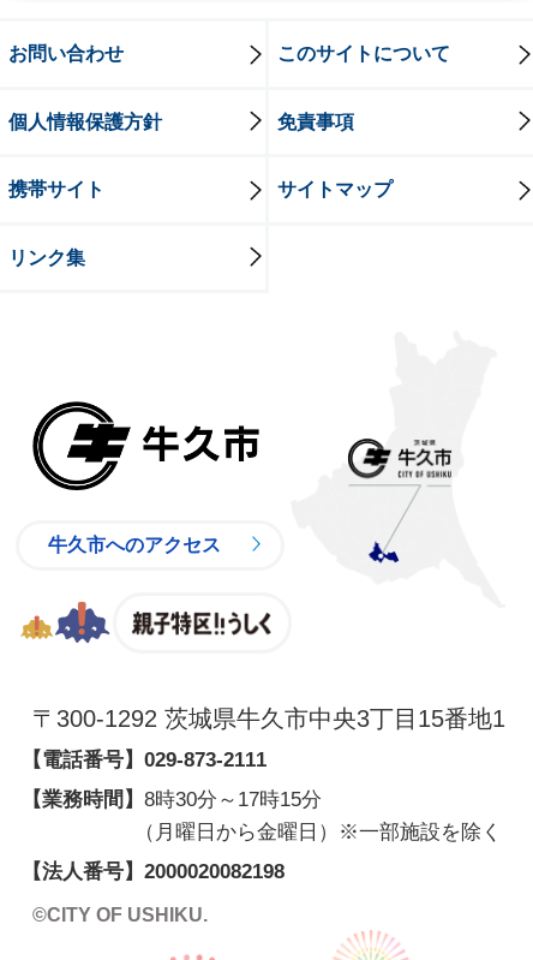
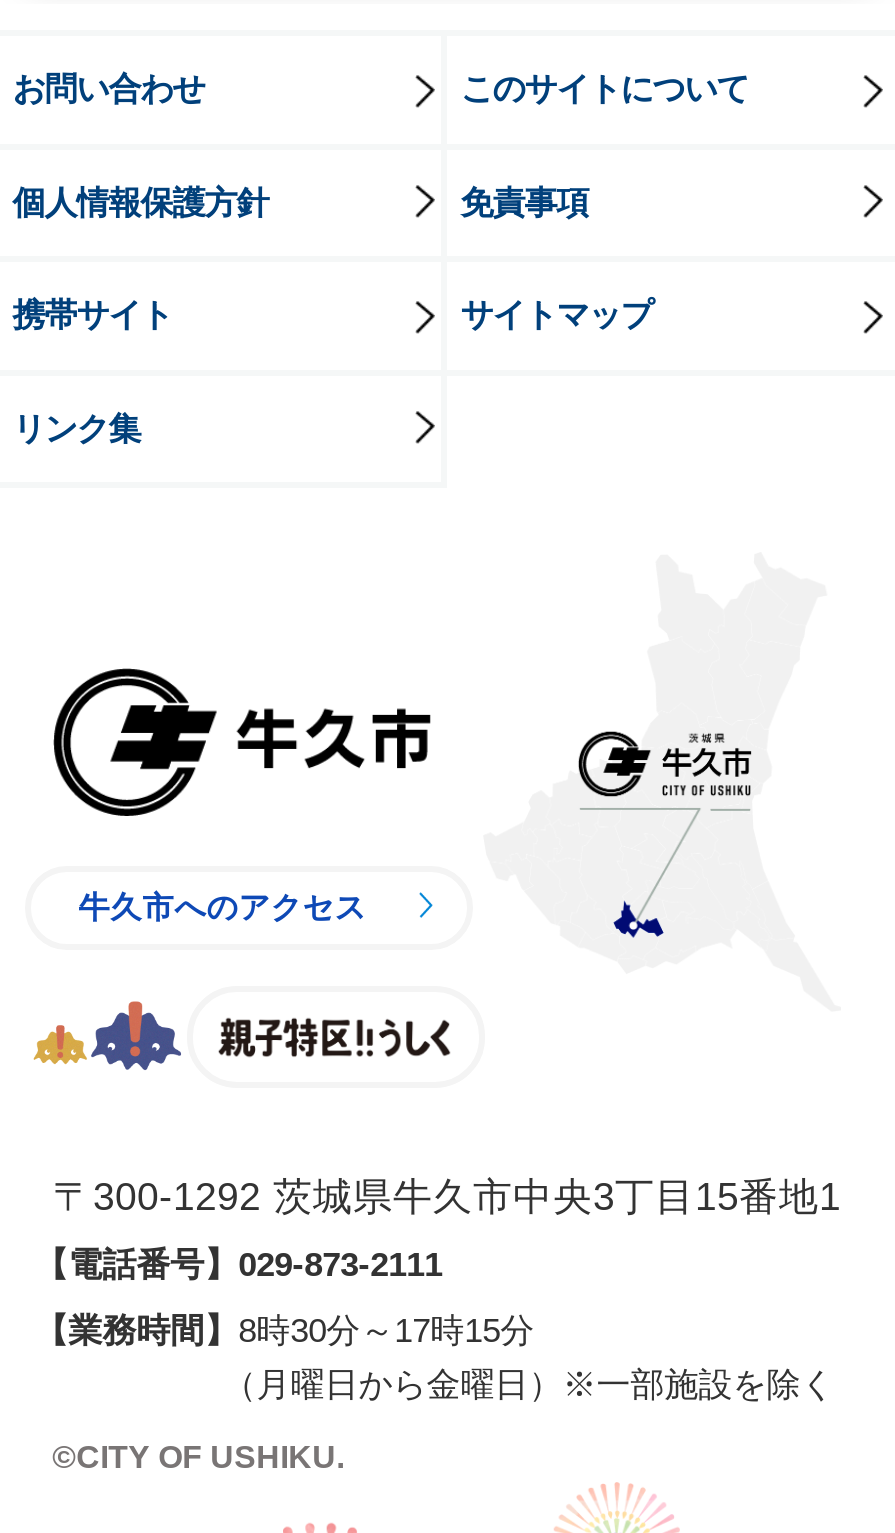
- 【法人番号】2000020082198
